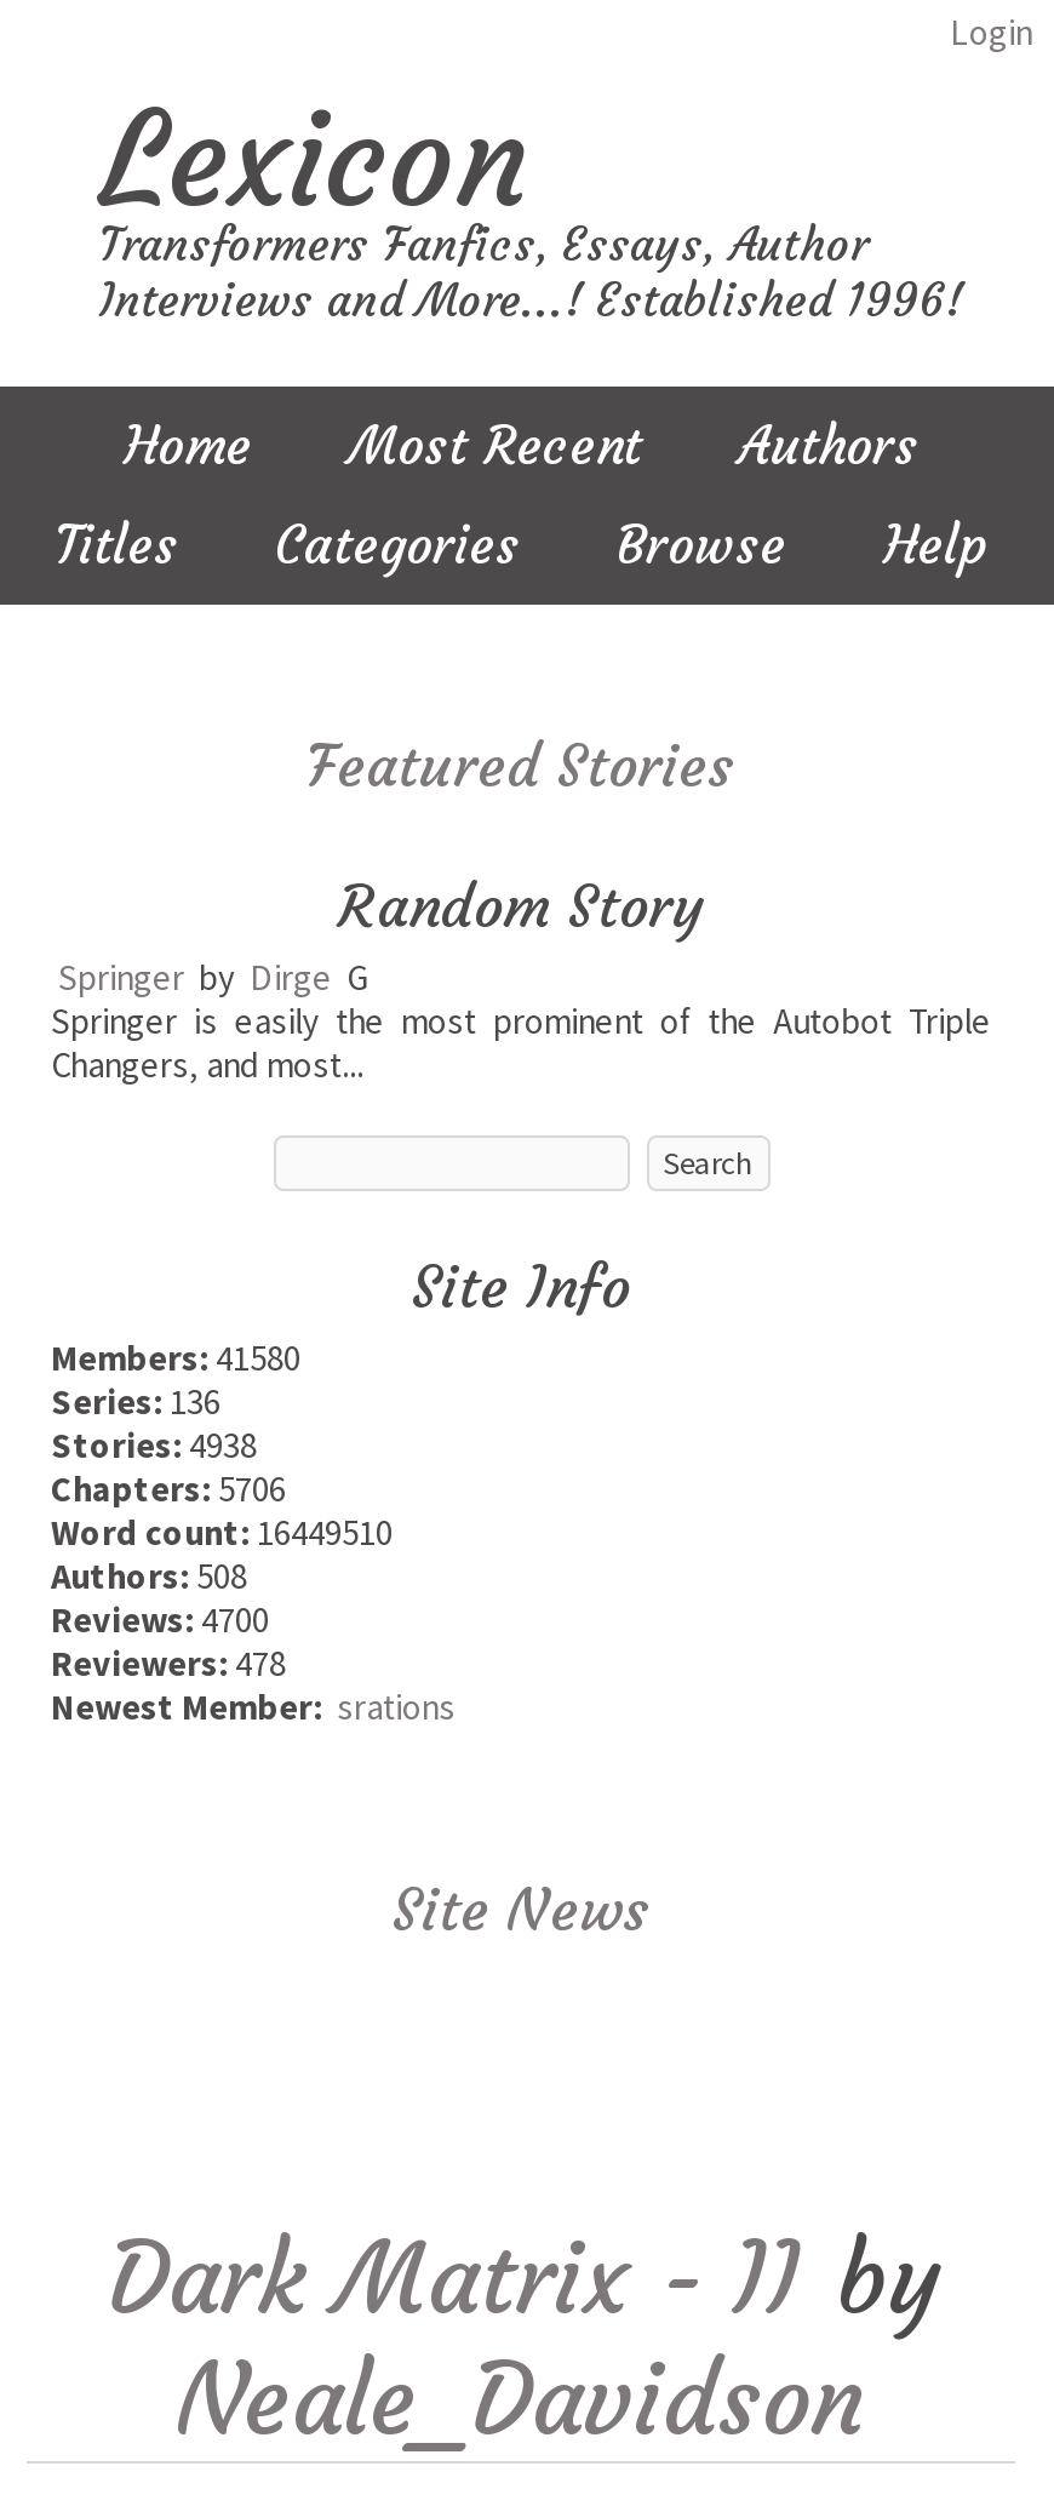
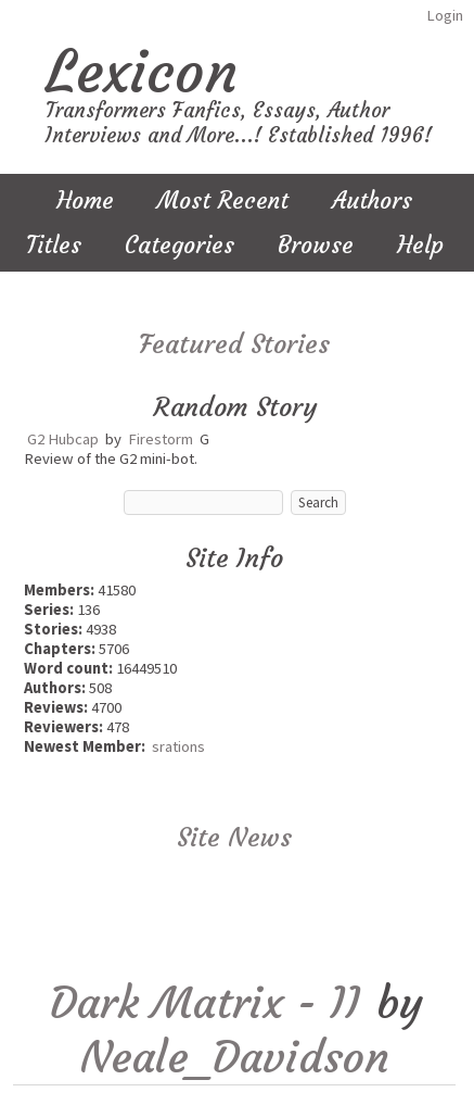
- Springer by Dirge G
- Springer is easily the most prominent of the Autobot Triple
- Changers, and most...
+ G2 Hubcap by Firestorm G
+ Review of the G2 mini-bot.
